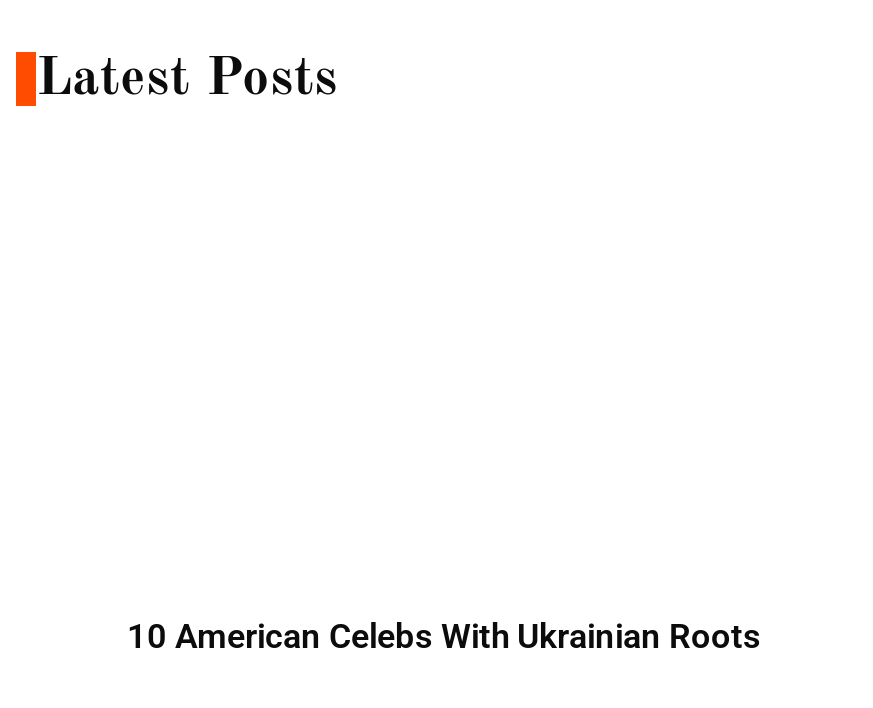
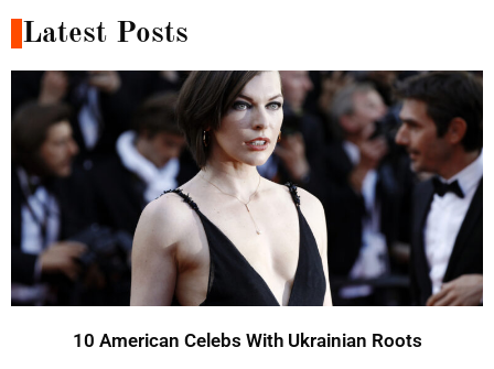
+ [image]
